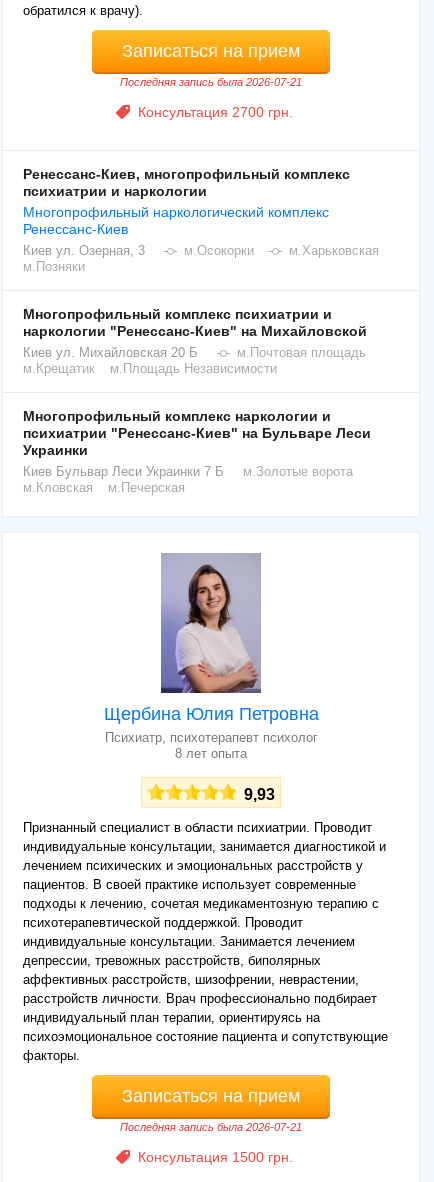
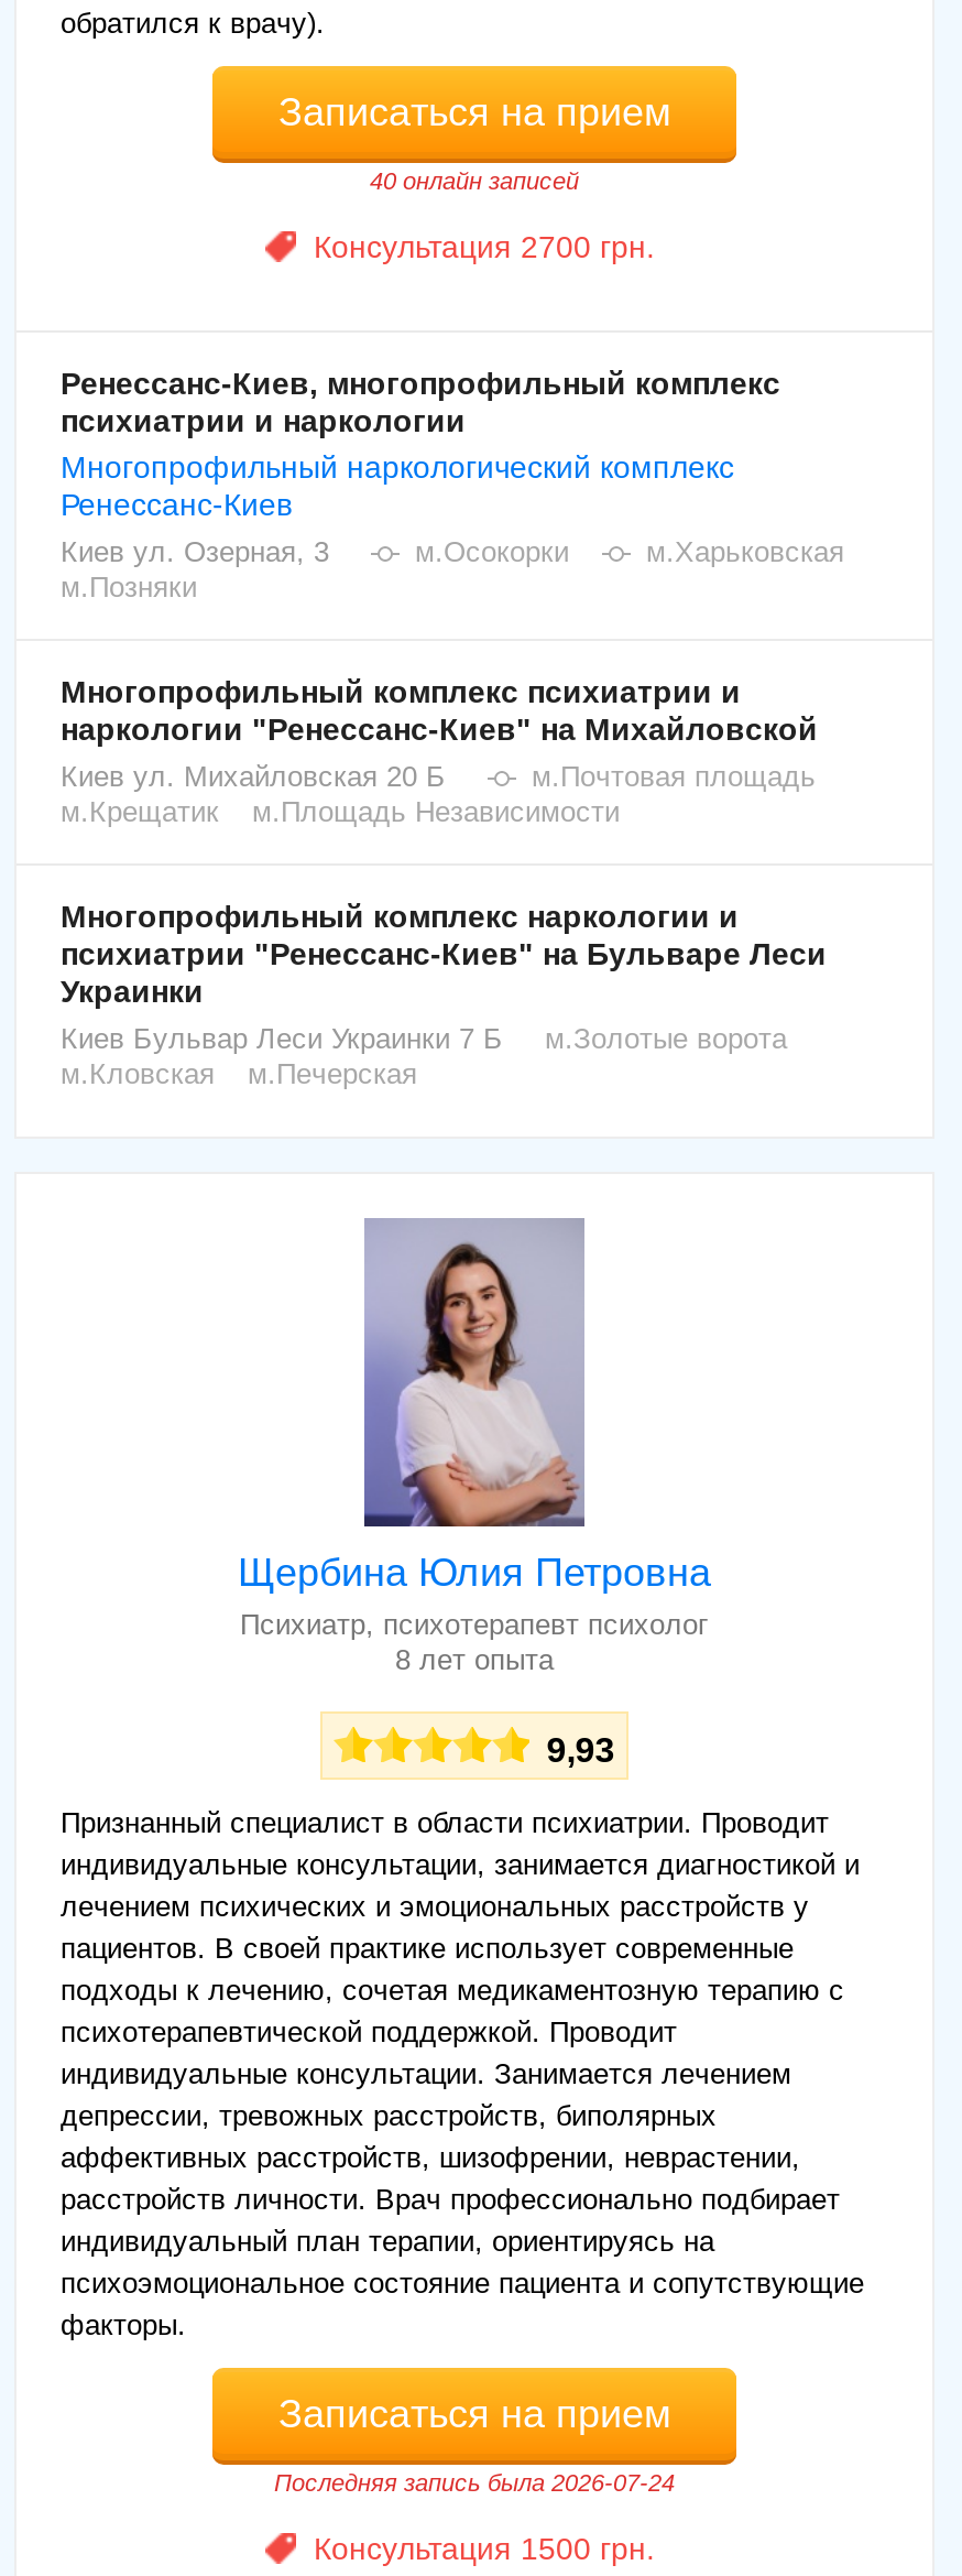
- Последняя запись была 2026-07-21
+ 40 онлайн записей

- Последняя запись была 2026-07-21
+ Последняя запись была 2026-07-24
